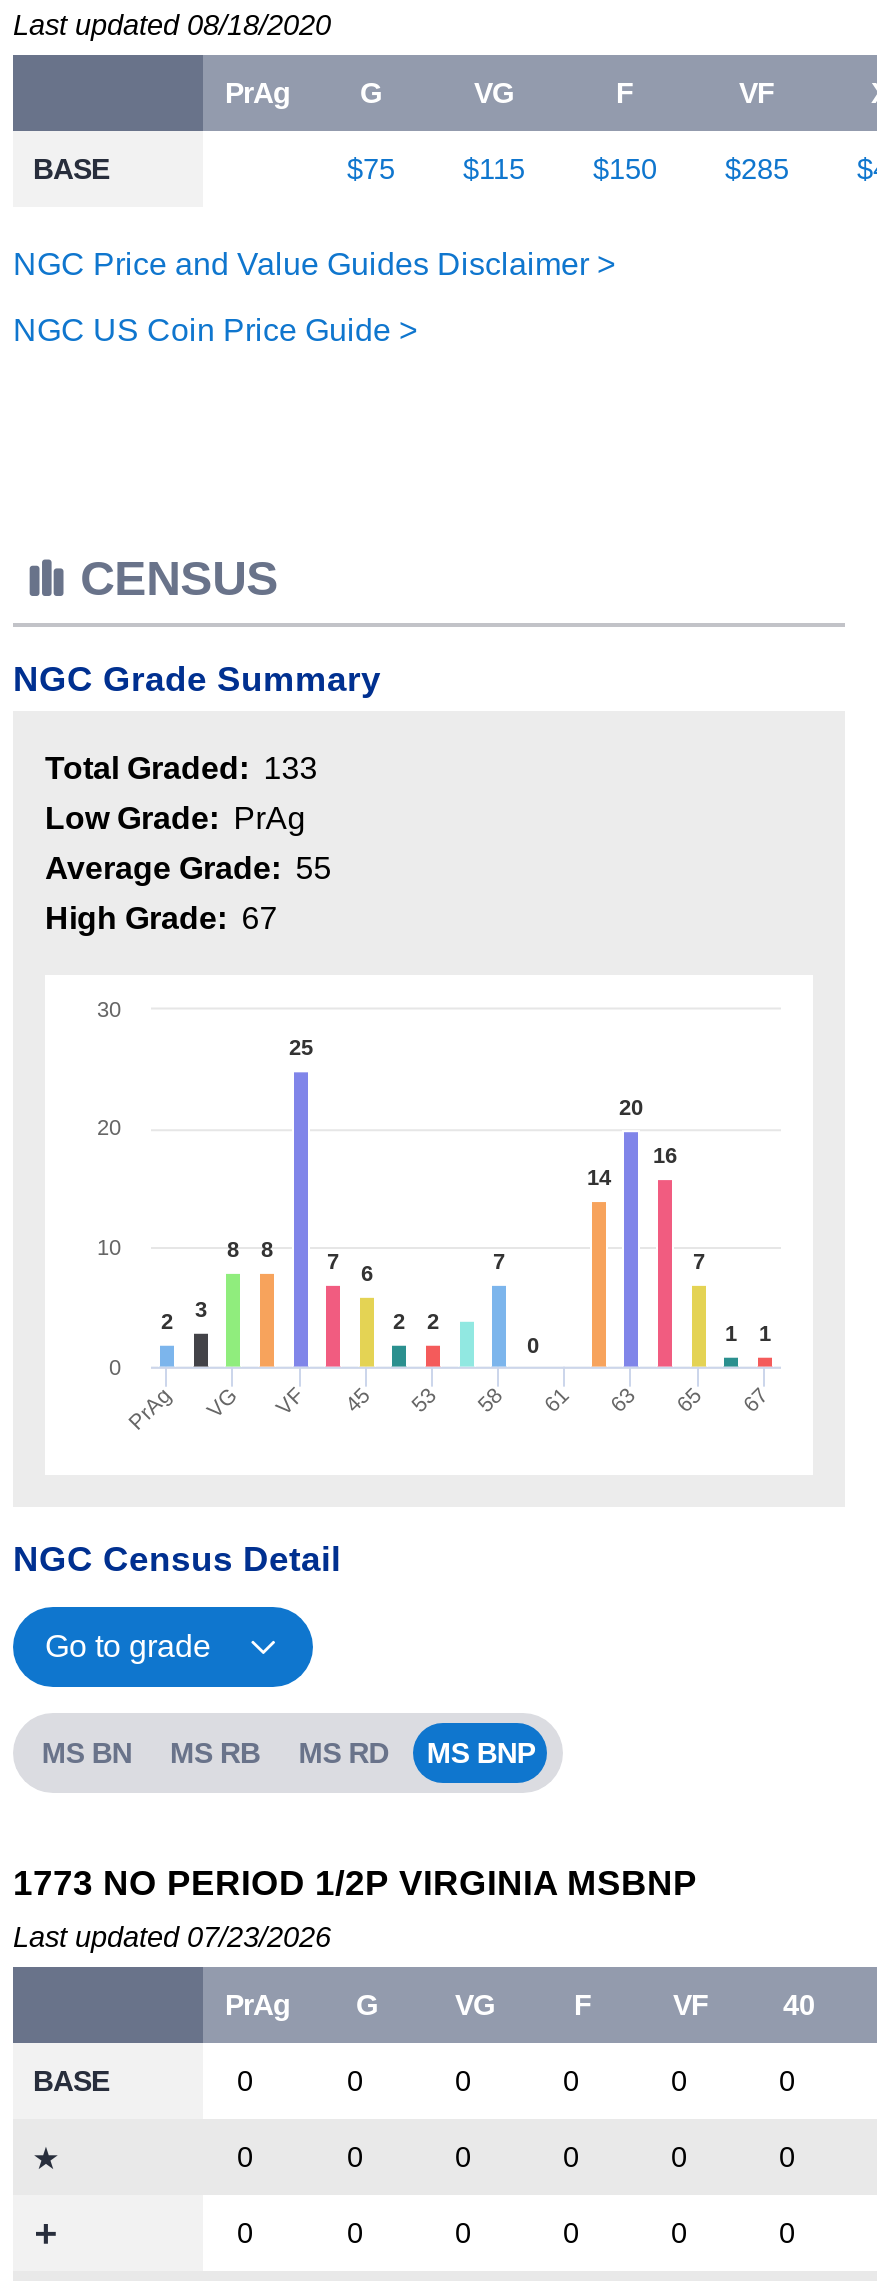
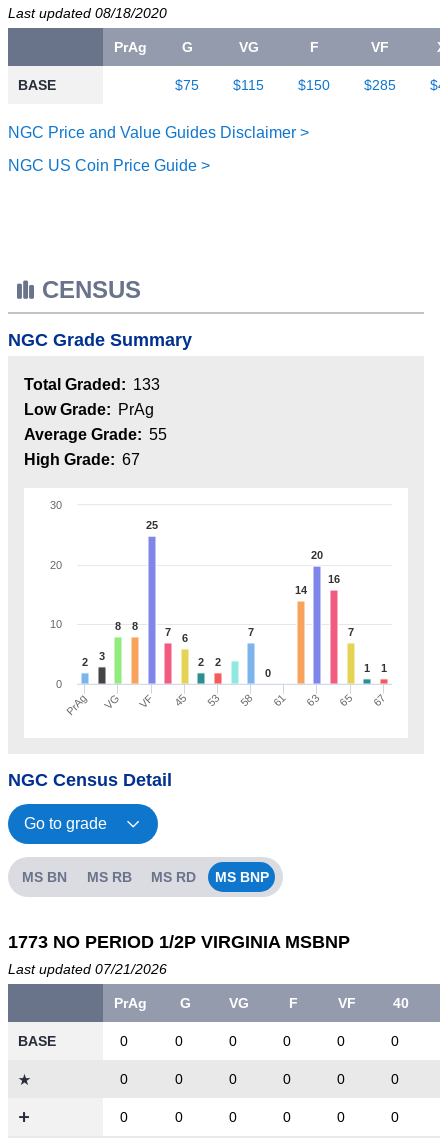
- Last updated 07/23/2026
+ Last updated 07/21/2026
